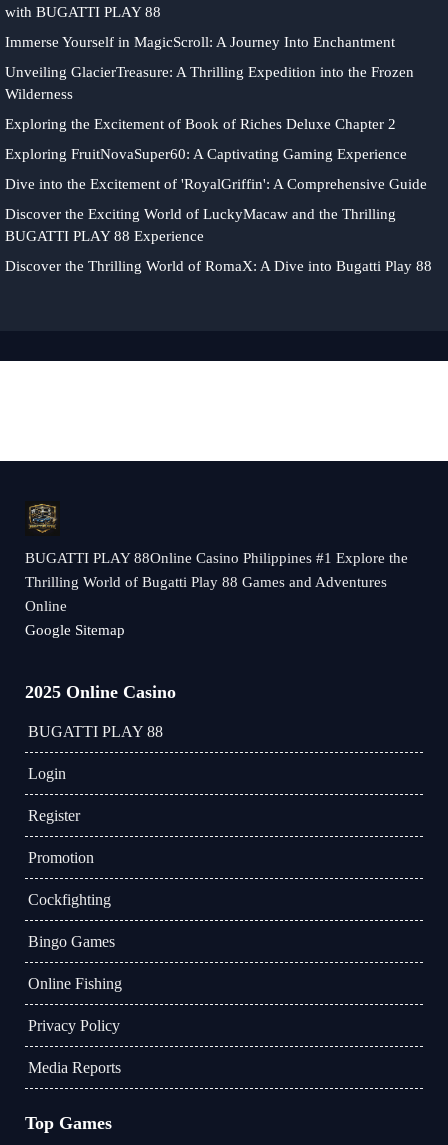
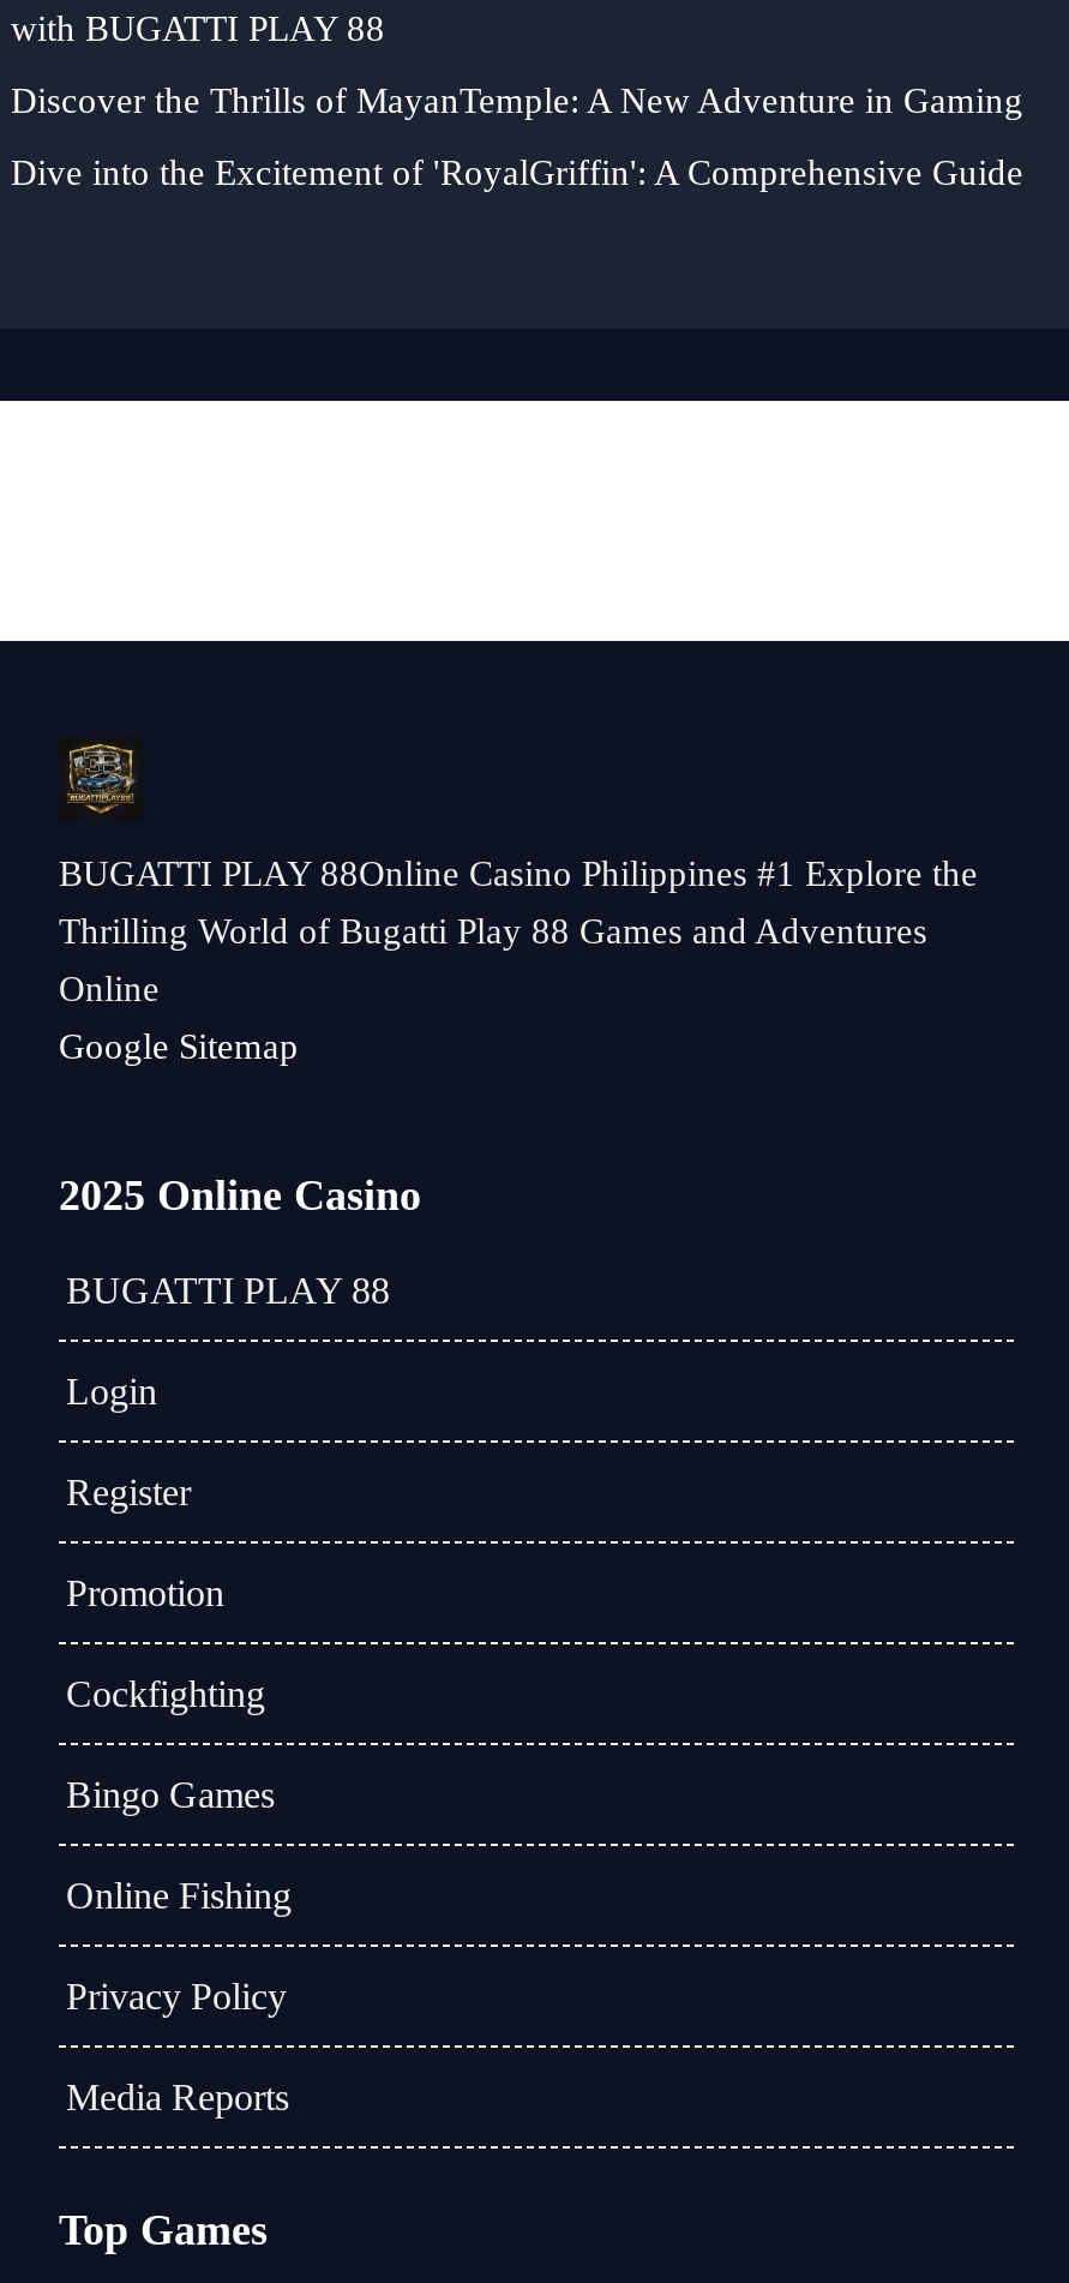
- Immerse Yourself in MagicScroll: A Journey Into Enchantment
- Unveiling GlacierTreasure: A Thrilling Expedition into the Frozen
- Wilderness
- Exploring the Excitement of Book of Riches Deluxe Chapter 2
- Exploring FruitNovaSuper60: A Captivating Gaming Experience
+ Discover the Thrills of MayanTemple: A New Adventure in Gaming

- Discover the Exciting World of LuckyMacaw and the Thrilling
- BUGATTI PLAY 88 Experience
- Discover the Thrilling World of RomaX: A Dive into Bugatti Play 88
